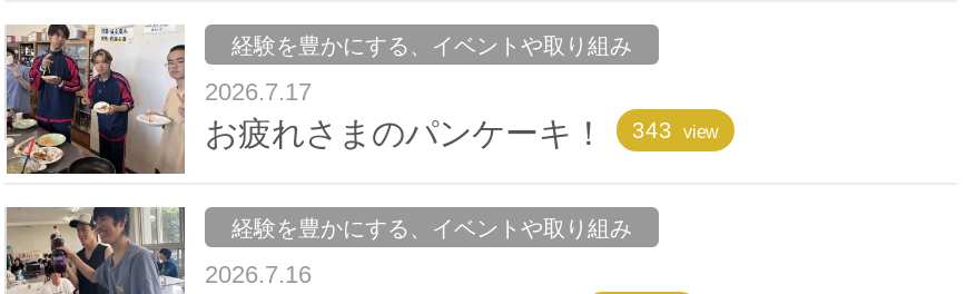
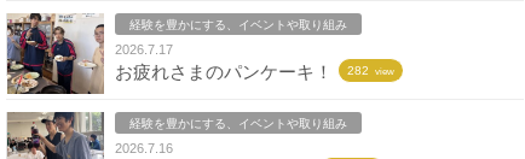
- お疲れさまのパンケーキ！ 343 view
+ お疲れさまのパンケーキ！ 282 view
